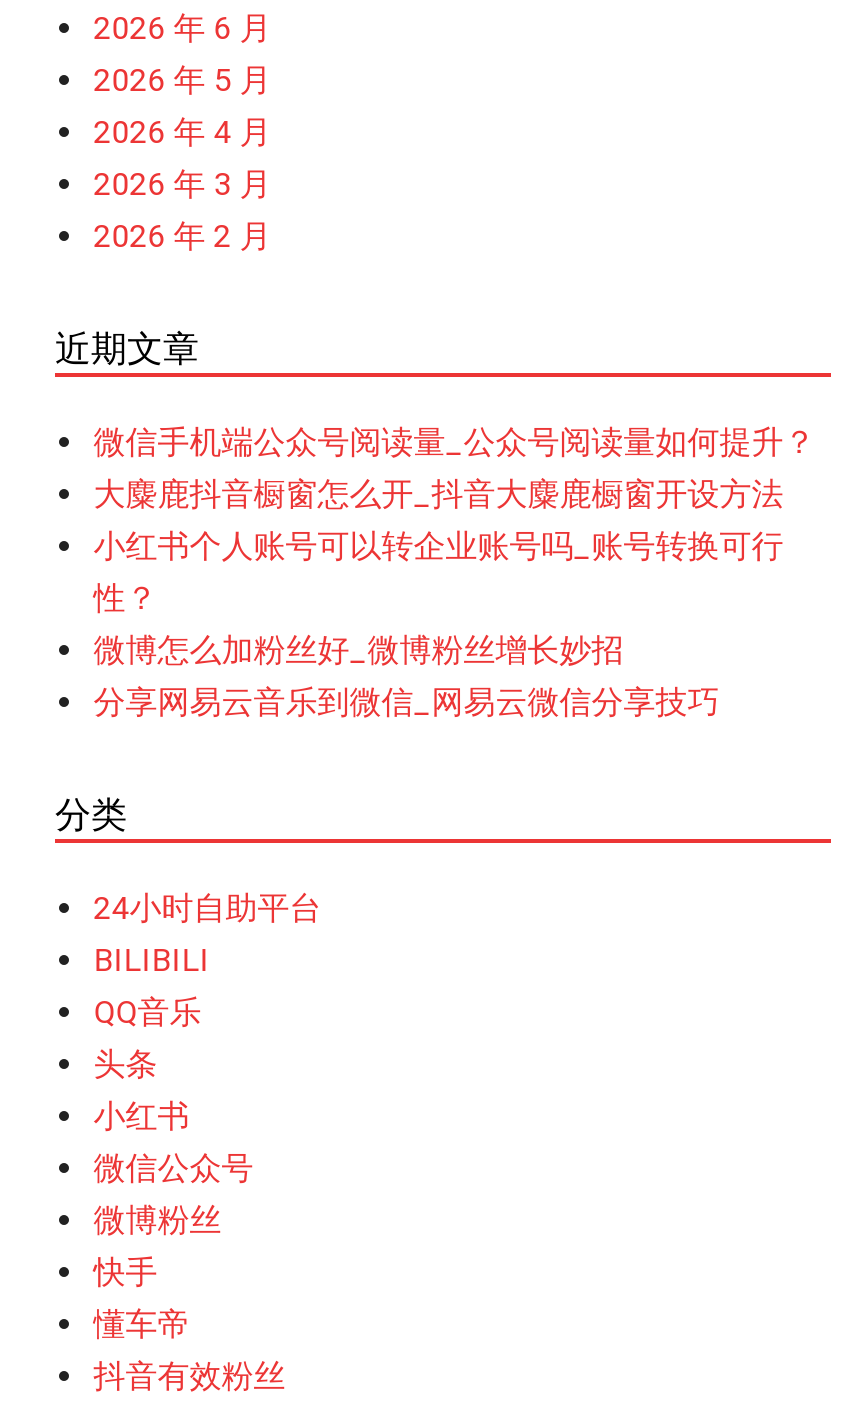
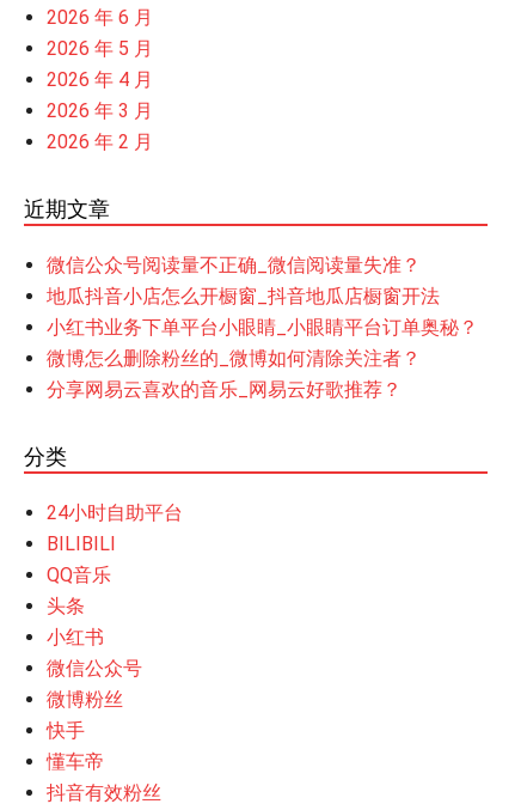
- 微信手机端公众号阅读量_公众号阅读量如何提升？
- 大麋鹿抖音橱窗怎么开_抖音大麋鹿橱窗开设方法
- 小红书个人账号可以转企业账号吗_账号转换可行
- 性？
- 微博怎么加粉丝好_微博粉丝增长妙招
- 分享网易云音乐到微信_网易云微信分享技巧
+ 微信公众号阅读量不正确_微信阅读量失准？
+ 地瓜抖音小店怎么开橱窗_抖音地瓜店橱窗开法
+ 小红书业务下单平台小眼睛_小眼睛平台订单奥秘？
+ 微博怎么删除粉丝的_微博如何清除关注者？
+ 分享网易云喜欢的音乐_网易云好歌推荐？
